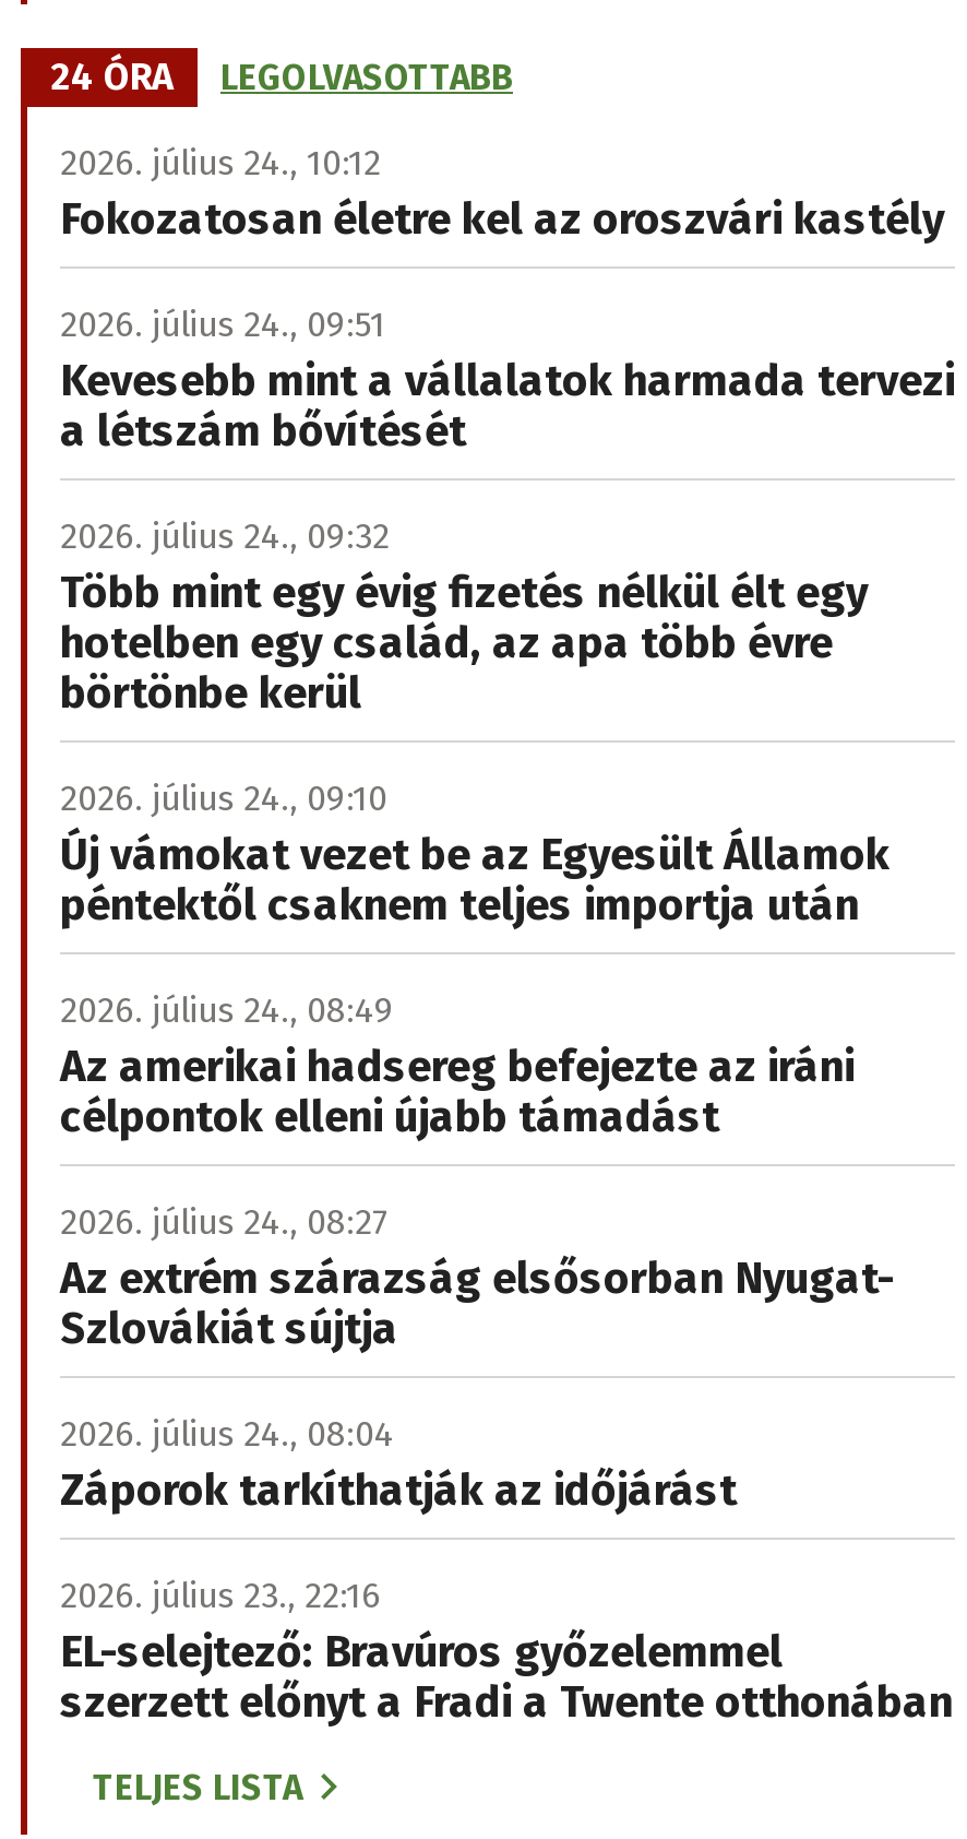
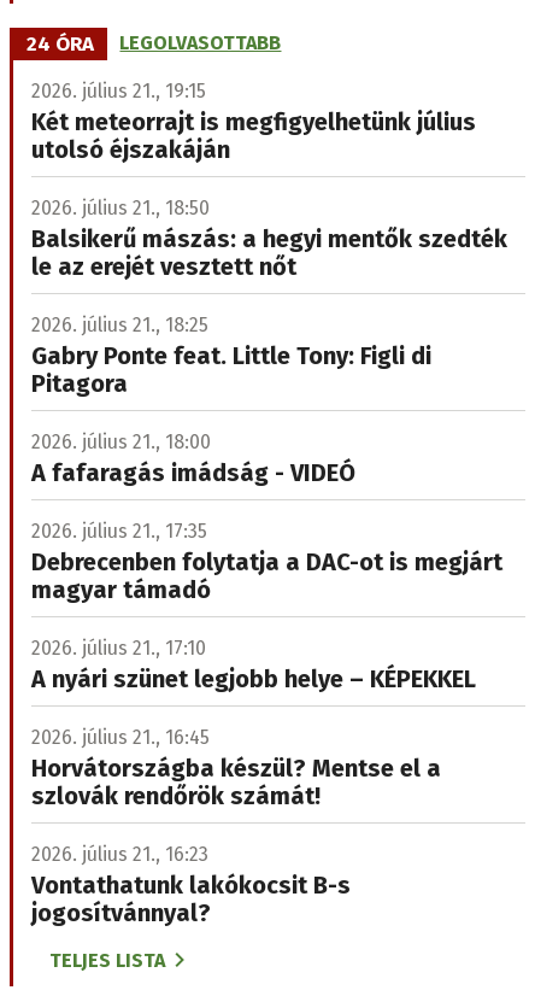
- 2026. július 24., 10:12
- Fokozatosan életre kel az oroszvári kastély
+ 2026. július 21., 19:15
+ Két meteorrajt is megfigyelhetünk július
+ utolsó éjszakáján

- 2026. július 24., 09:51
- Kevesebb mint a vállalatok harmada tervezi
- a létszám bővítését
+ 2026. július 21., 18:50
+ Balsikerű mászás: a hegyi mentők szedték
+ le az erejét vesztett nőt

- 2026. július 24., 09:32
- Több mint egy évig fizetés nélkül élt egy
- hotelben egy család, az apa több évre
- börtönbe kerül
+ 2026. július 21., 18:25
+ Gabry Ponte feat. Little Tony: Figli di
+ Pitagora

- 2026. július 24., 09:10
- Új vámokat vezet be az Egyesült Államok
- péntektől csaknem teljes importja után
+ 2026. július 21., 18:00
+ A fafaragás imádság - VIDEÓ

- 2026. július 24., 08:49
- Az amerikai hadsereg befejezte az iráni
- célpontok elleni újabb támadást
+ 2026. július 21., 17:35
+ Debrecenben folytatja a DAC-ot is megjárt
+ magyar támadó

- 2026. július 24., 08:27
- Az extrém szárazság elsősorban Nyugat-
- Szlovákiát sújtja
+ 2026. július 21., 17:10
+ A nyári szünet legjobb helye – KÉPEKKEL

- 2026. július 24., 08:04
- Záporok tarkíthatják az időjárást
+ 2026. július 21., 16:45
+ Horvátországba készül? Mentse el a
+ szlovák rendőrök számát!

- 2026. július 23., 22:16
- EL-selejtező: Bravúros győzelemmel
- szerzett előnyt a Fradi a Twente otthonában
+ 2026. július 21., 16:23
+ Vontathatunk lakókocsit B-s
+ jogosítvánnyal?
